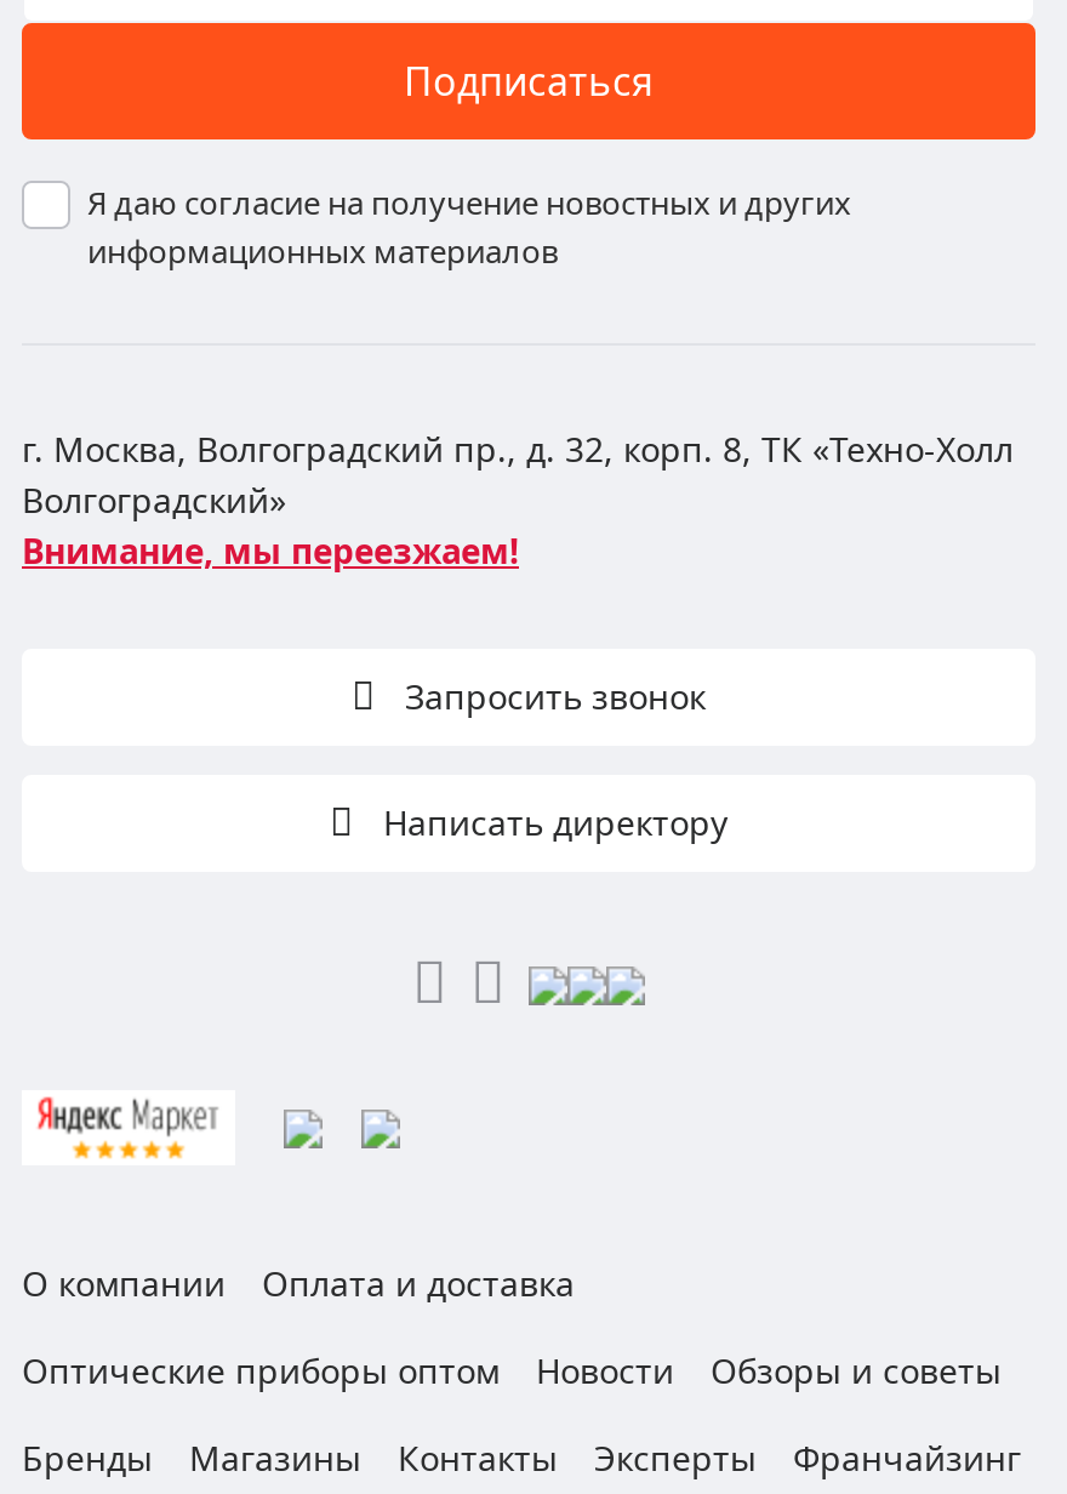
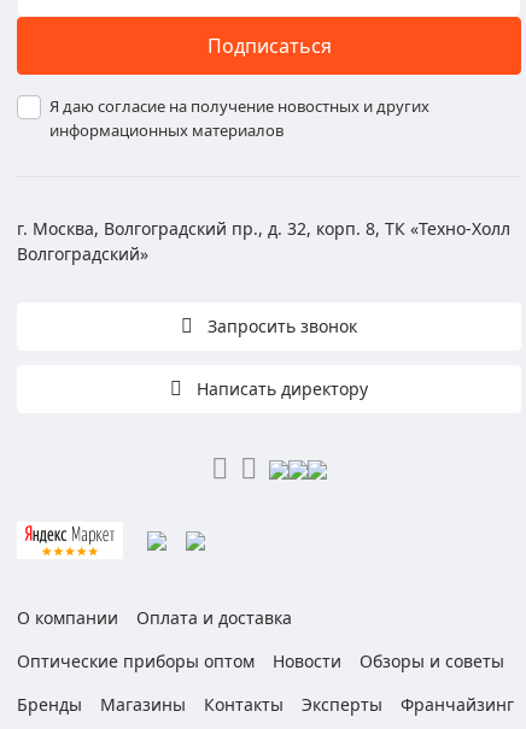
- Внимание, мы переезжаем!
